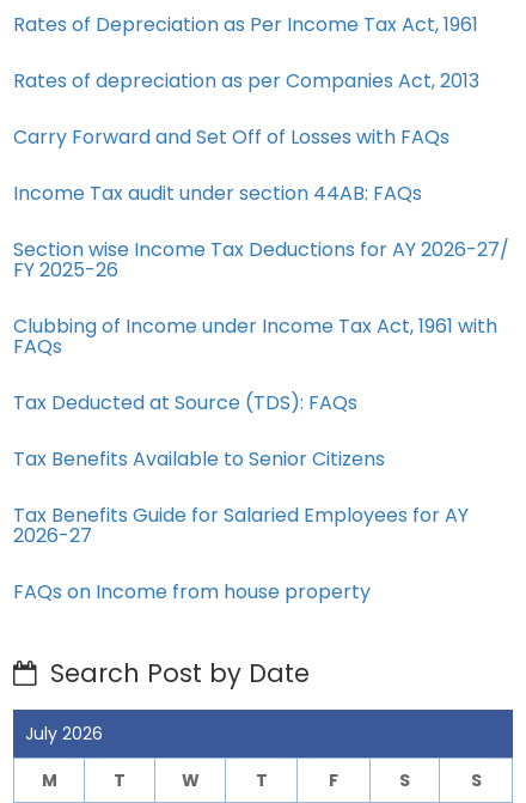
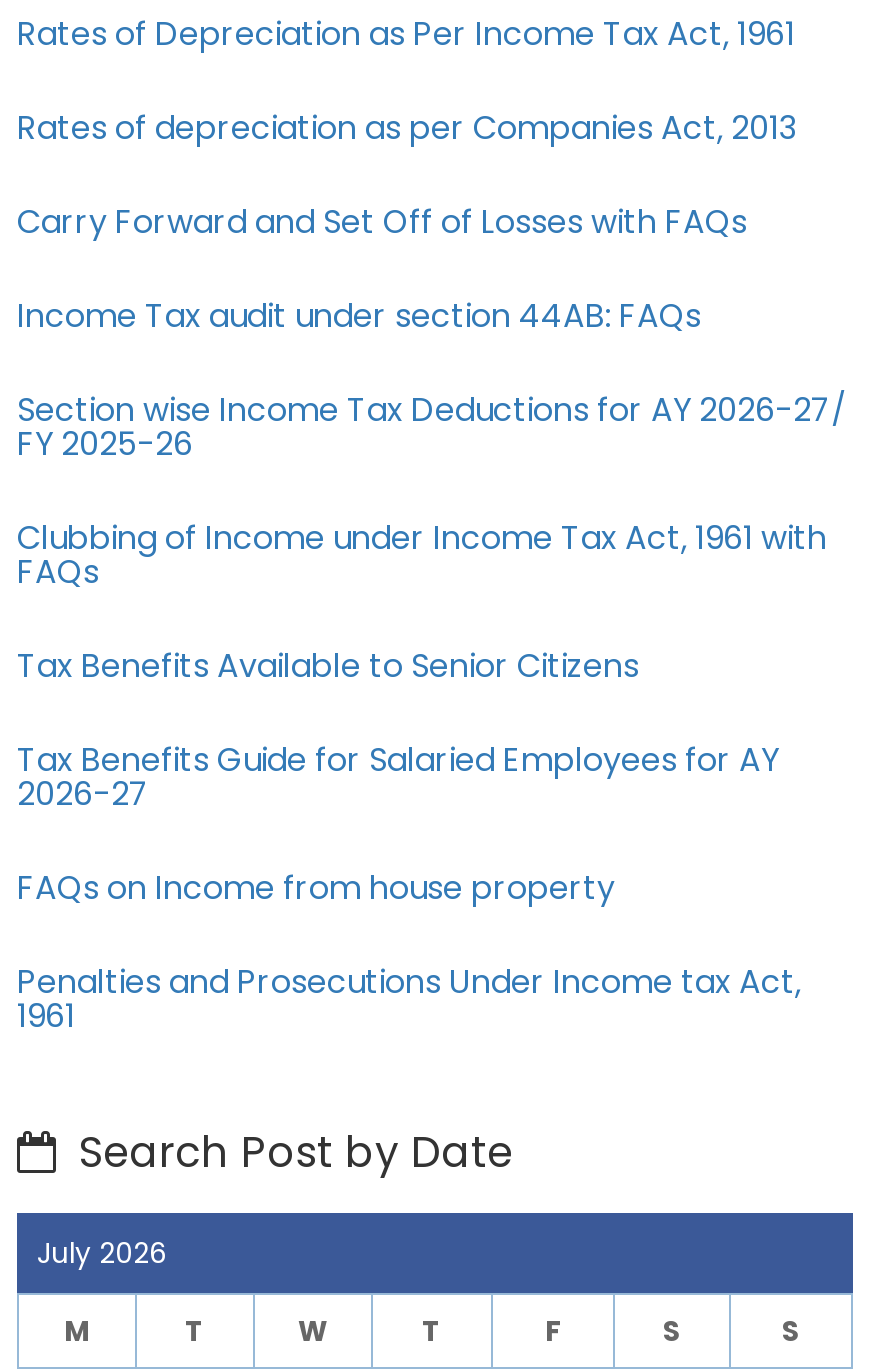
- Tax Deducted at Source (TDS): FAQs

moved up: Tax Benefits Available to Senior Citizens | Tax Benefits Guide for Salaried Employees for AY | 2026-27 | FAQs on Income from house property

+ Penalties and Prosecutions Under Income tax Act,
+ 1961
